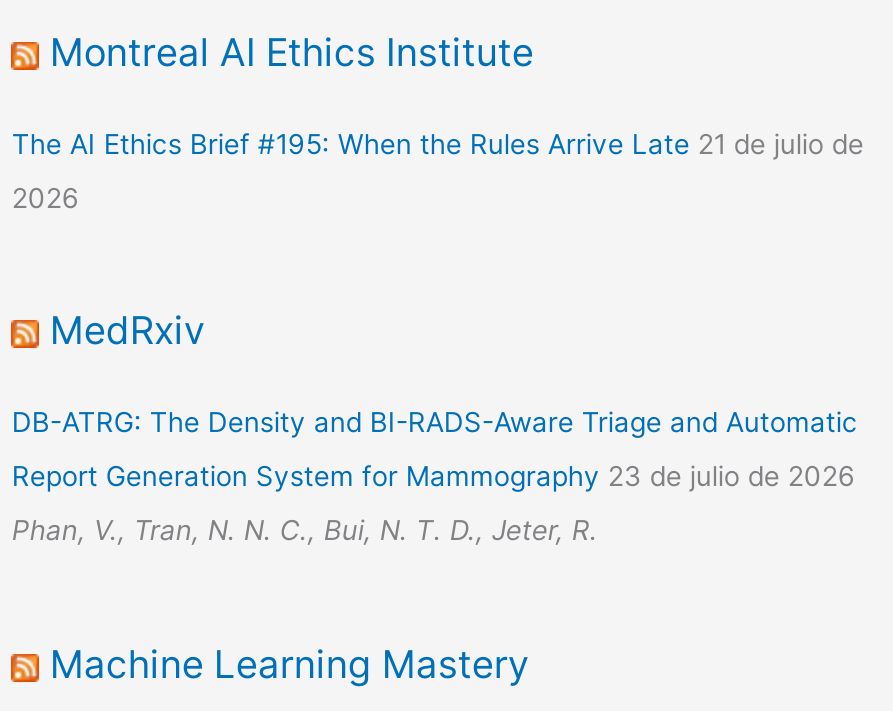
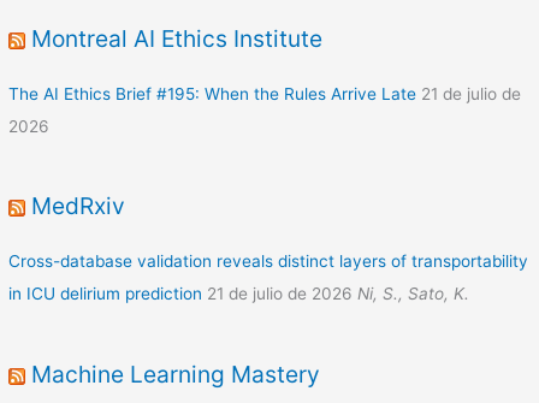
- DB-ATRG: The Density and BI-RADS-Aware Triage and Automatic
- Report Generation System for Mammography 23 de julio de 2026
- Phan, V., Tran, N. N. C., Bui, N. T. D., Jeter, R.
+ Cross-database validation reveals distinct layers of transportability
+ in ICU delirium prediction 21 de julio de 2026 Ni, S., Sato, K.
